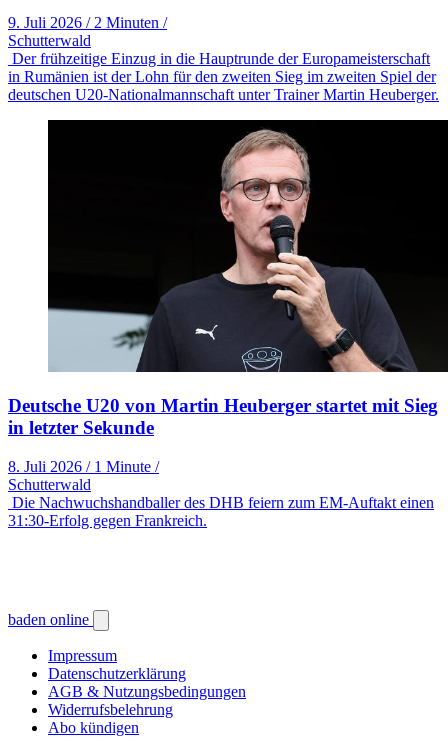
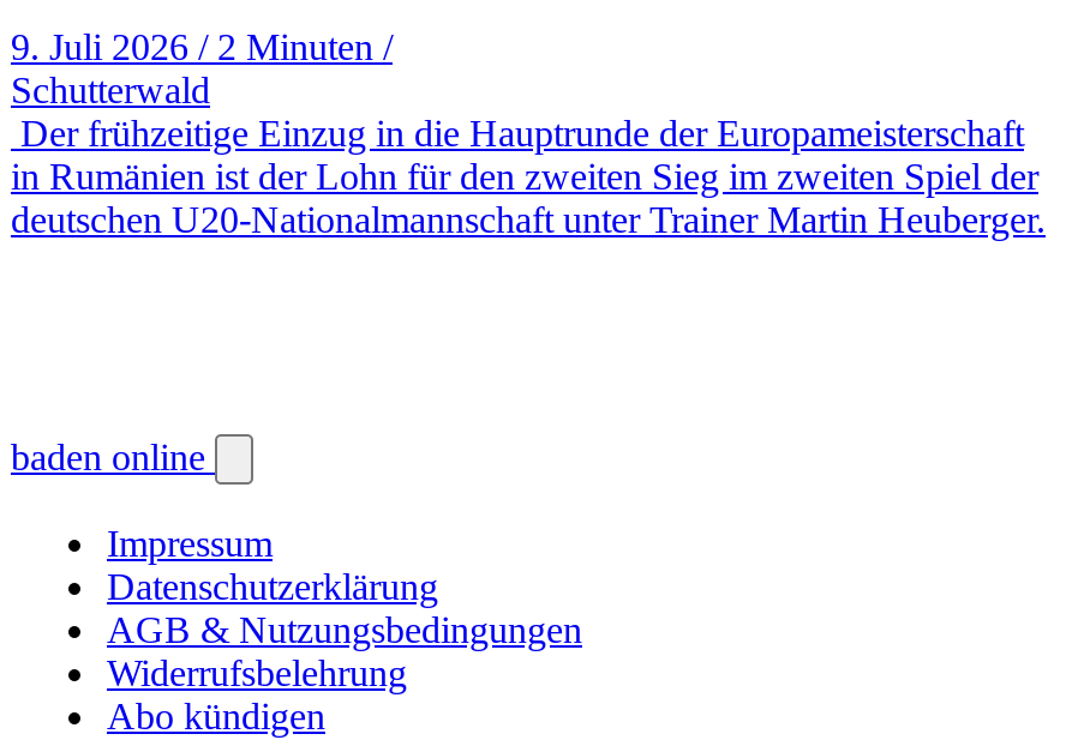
- [image]
- Deutsche U20 von Martin Heuberger startet mit Sieg
- in letzter Sekunde
- 8. Juli 2026 / 1 Minute /
- Schutterwald
- Die Nachwuchshandballer des DHB feiern zum EM-Auftakt einen
- 31:30-Erfolg gegen Frankreich.
